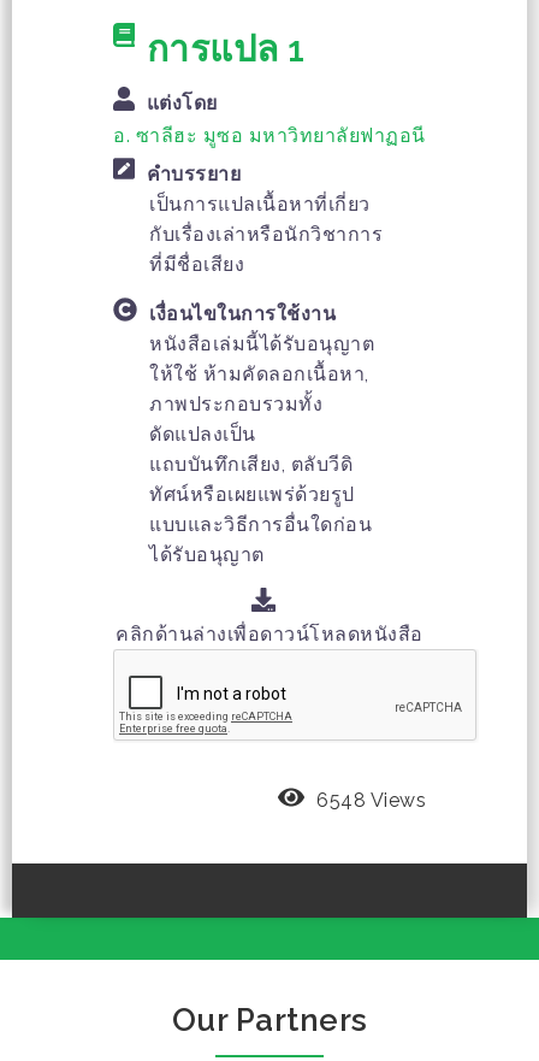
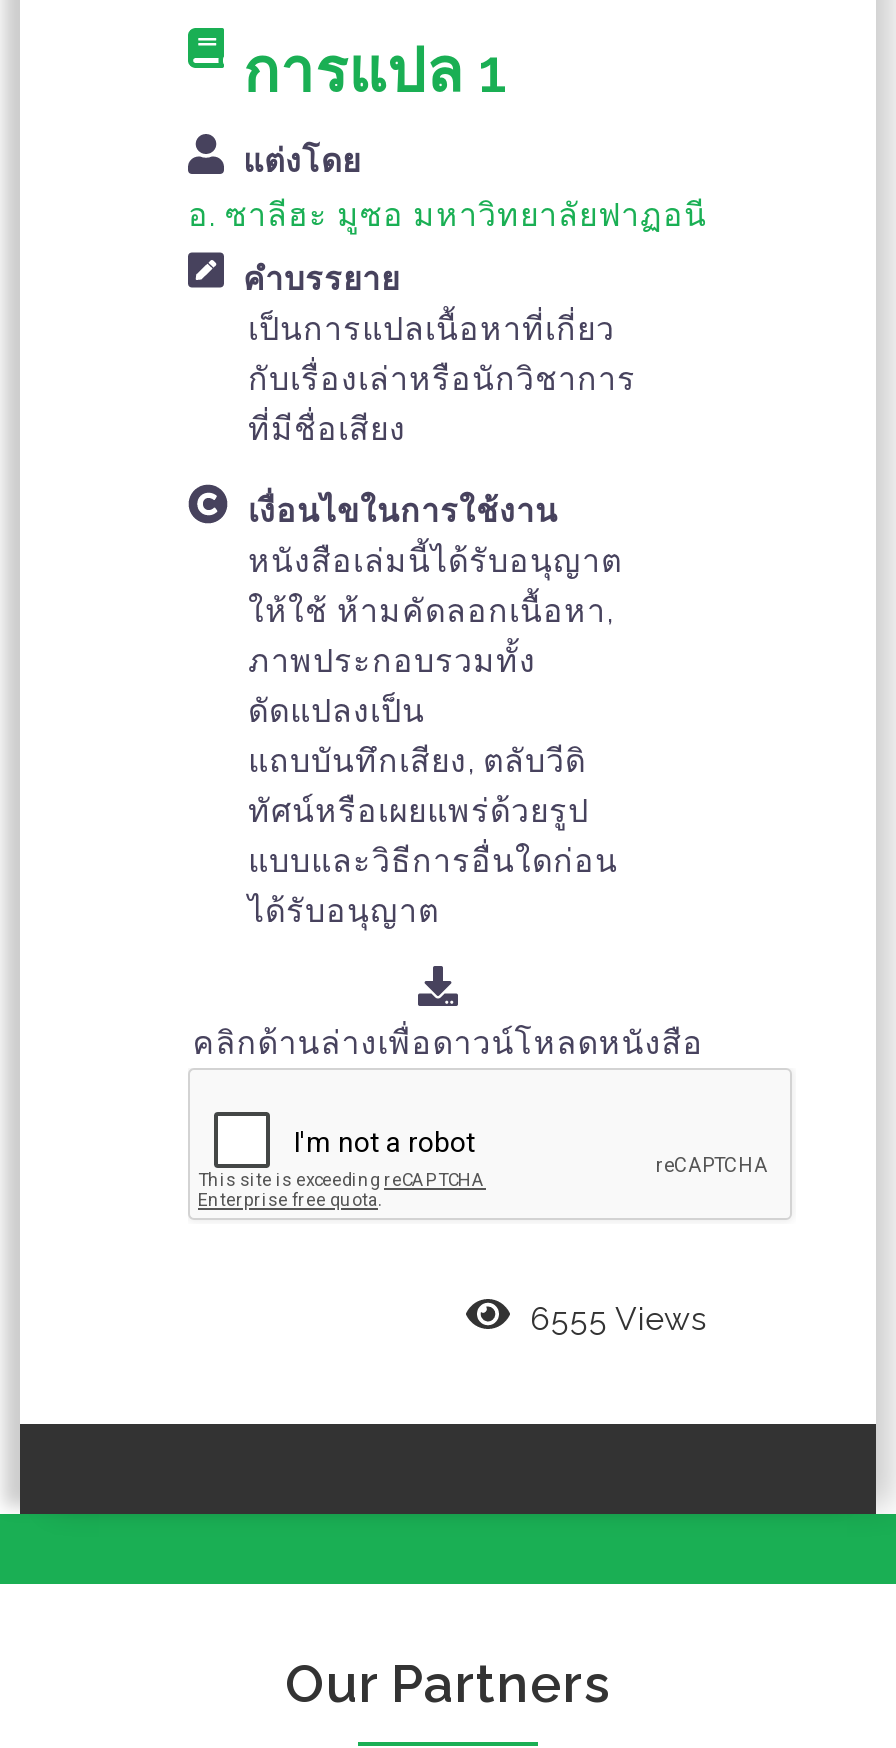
- 6548 Views
+ 6555 Views
